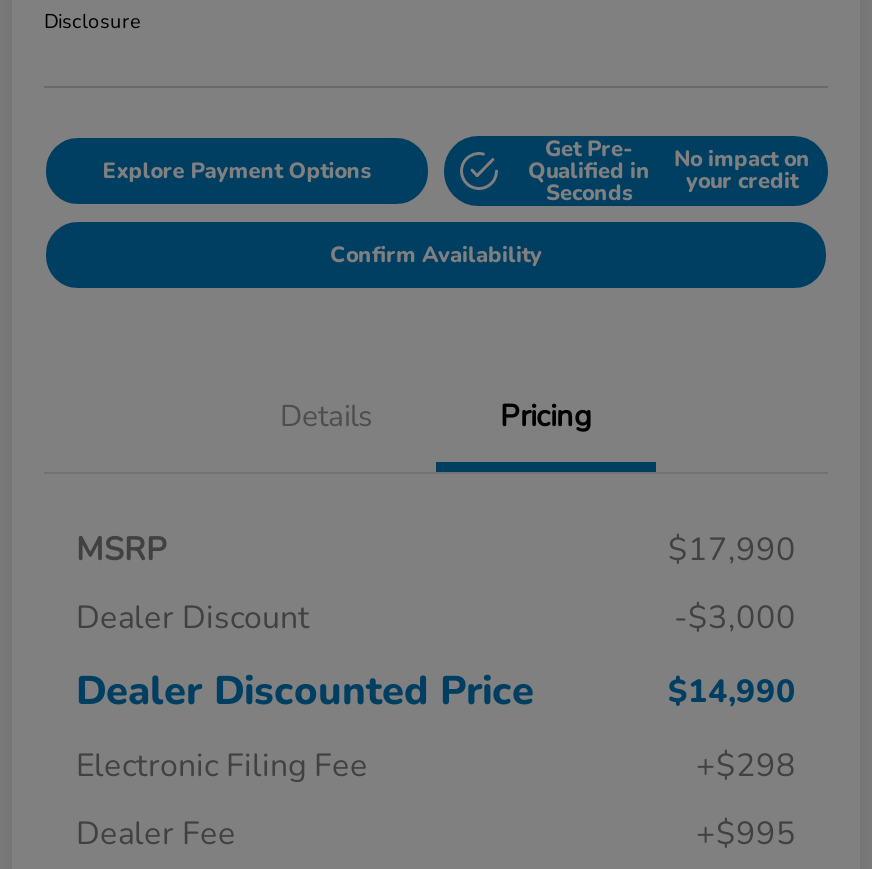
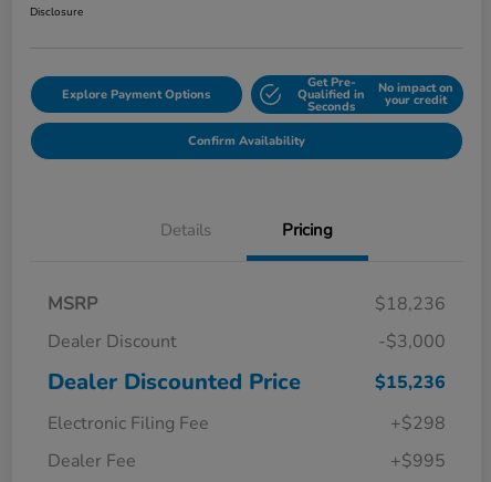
- $17,990
+ $18,236

- $14,990
+ $15,236
